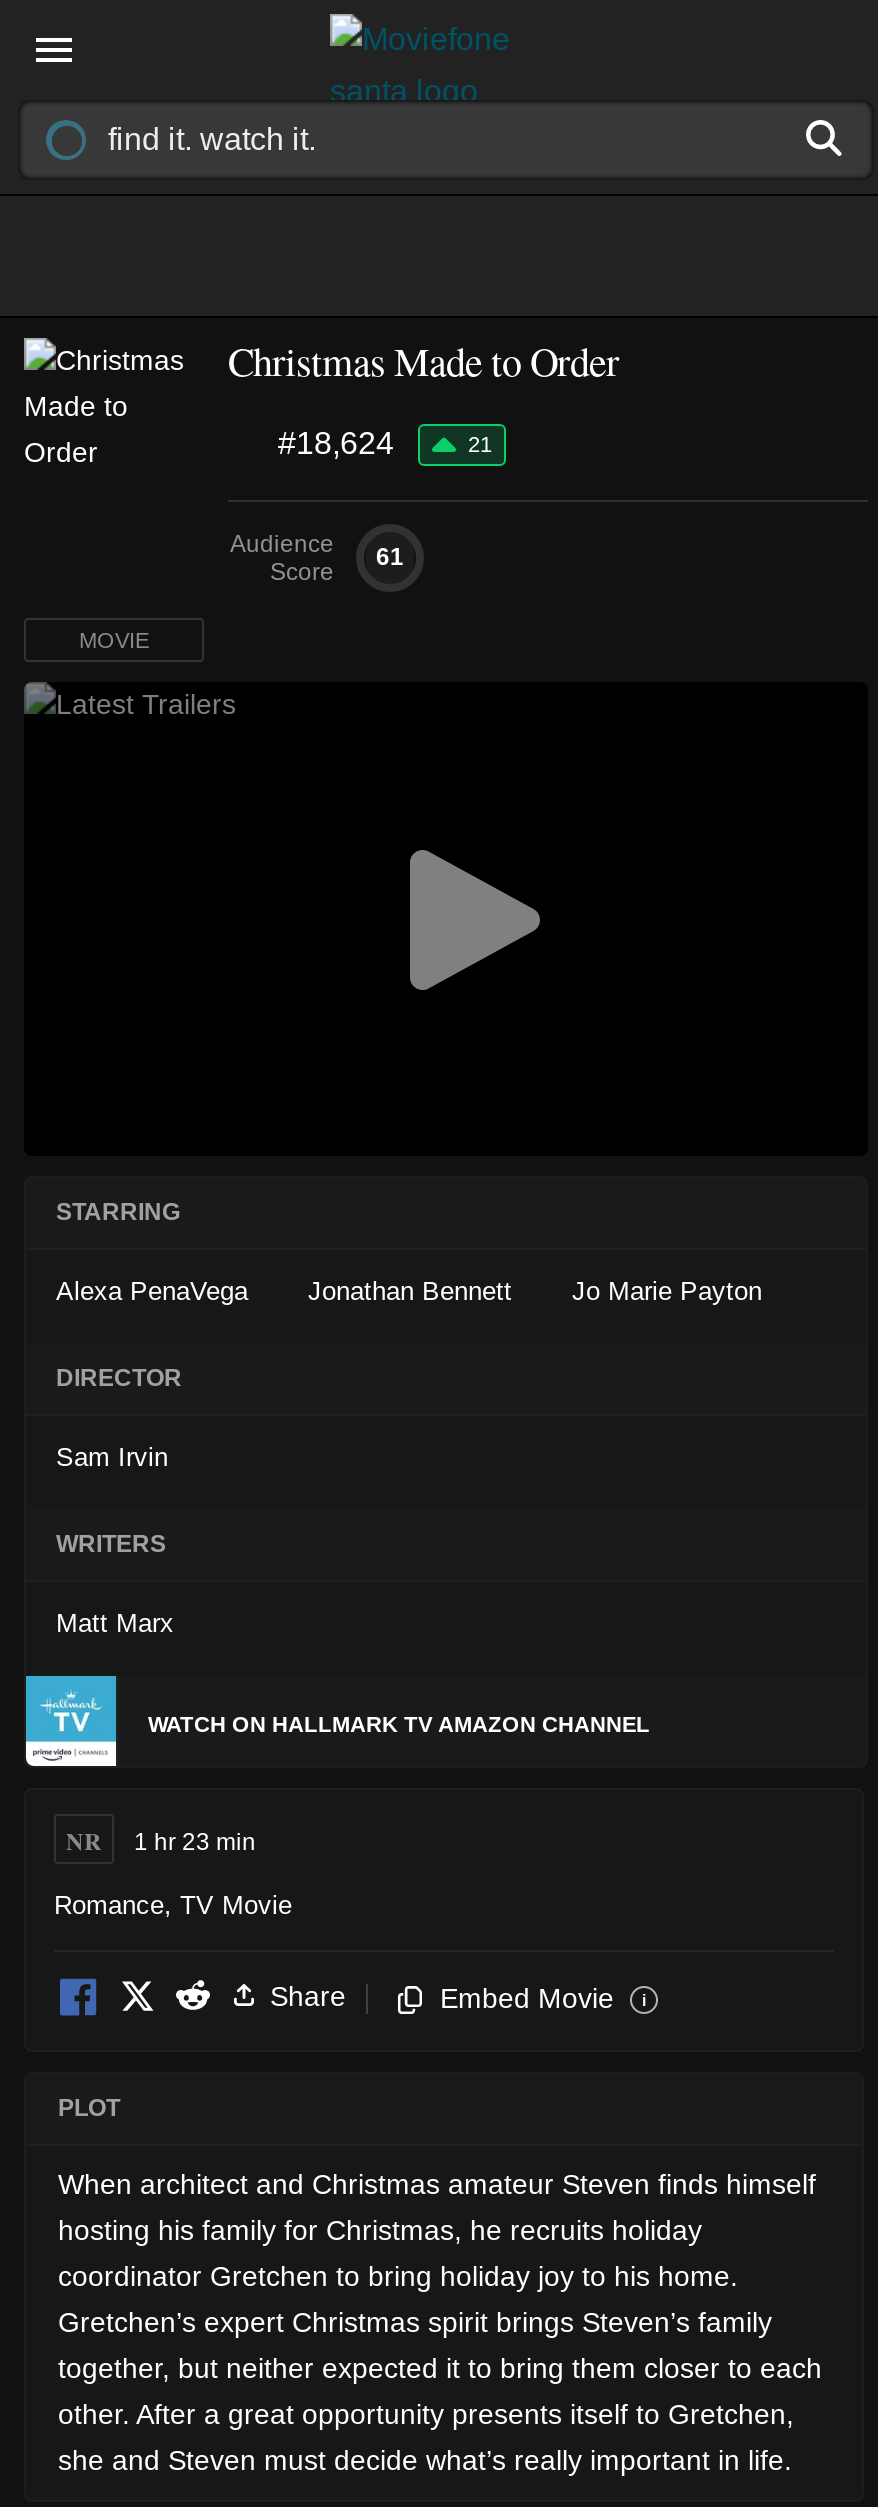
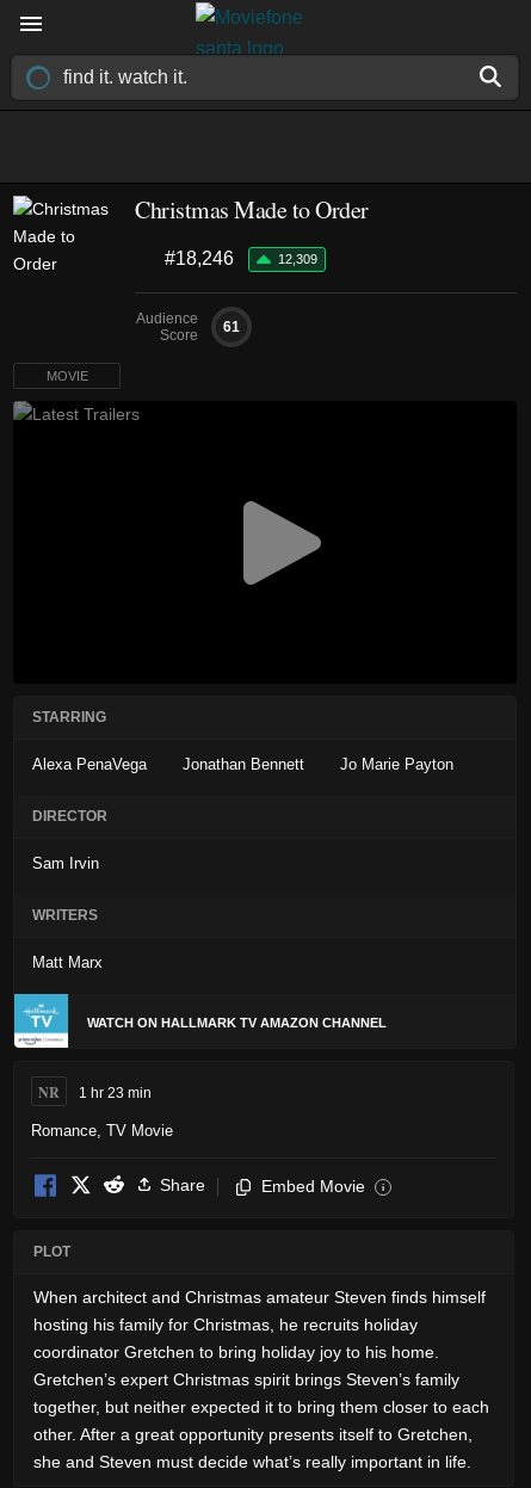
- #18,624
+ #18,246

- 21
+ 12,309
